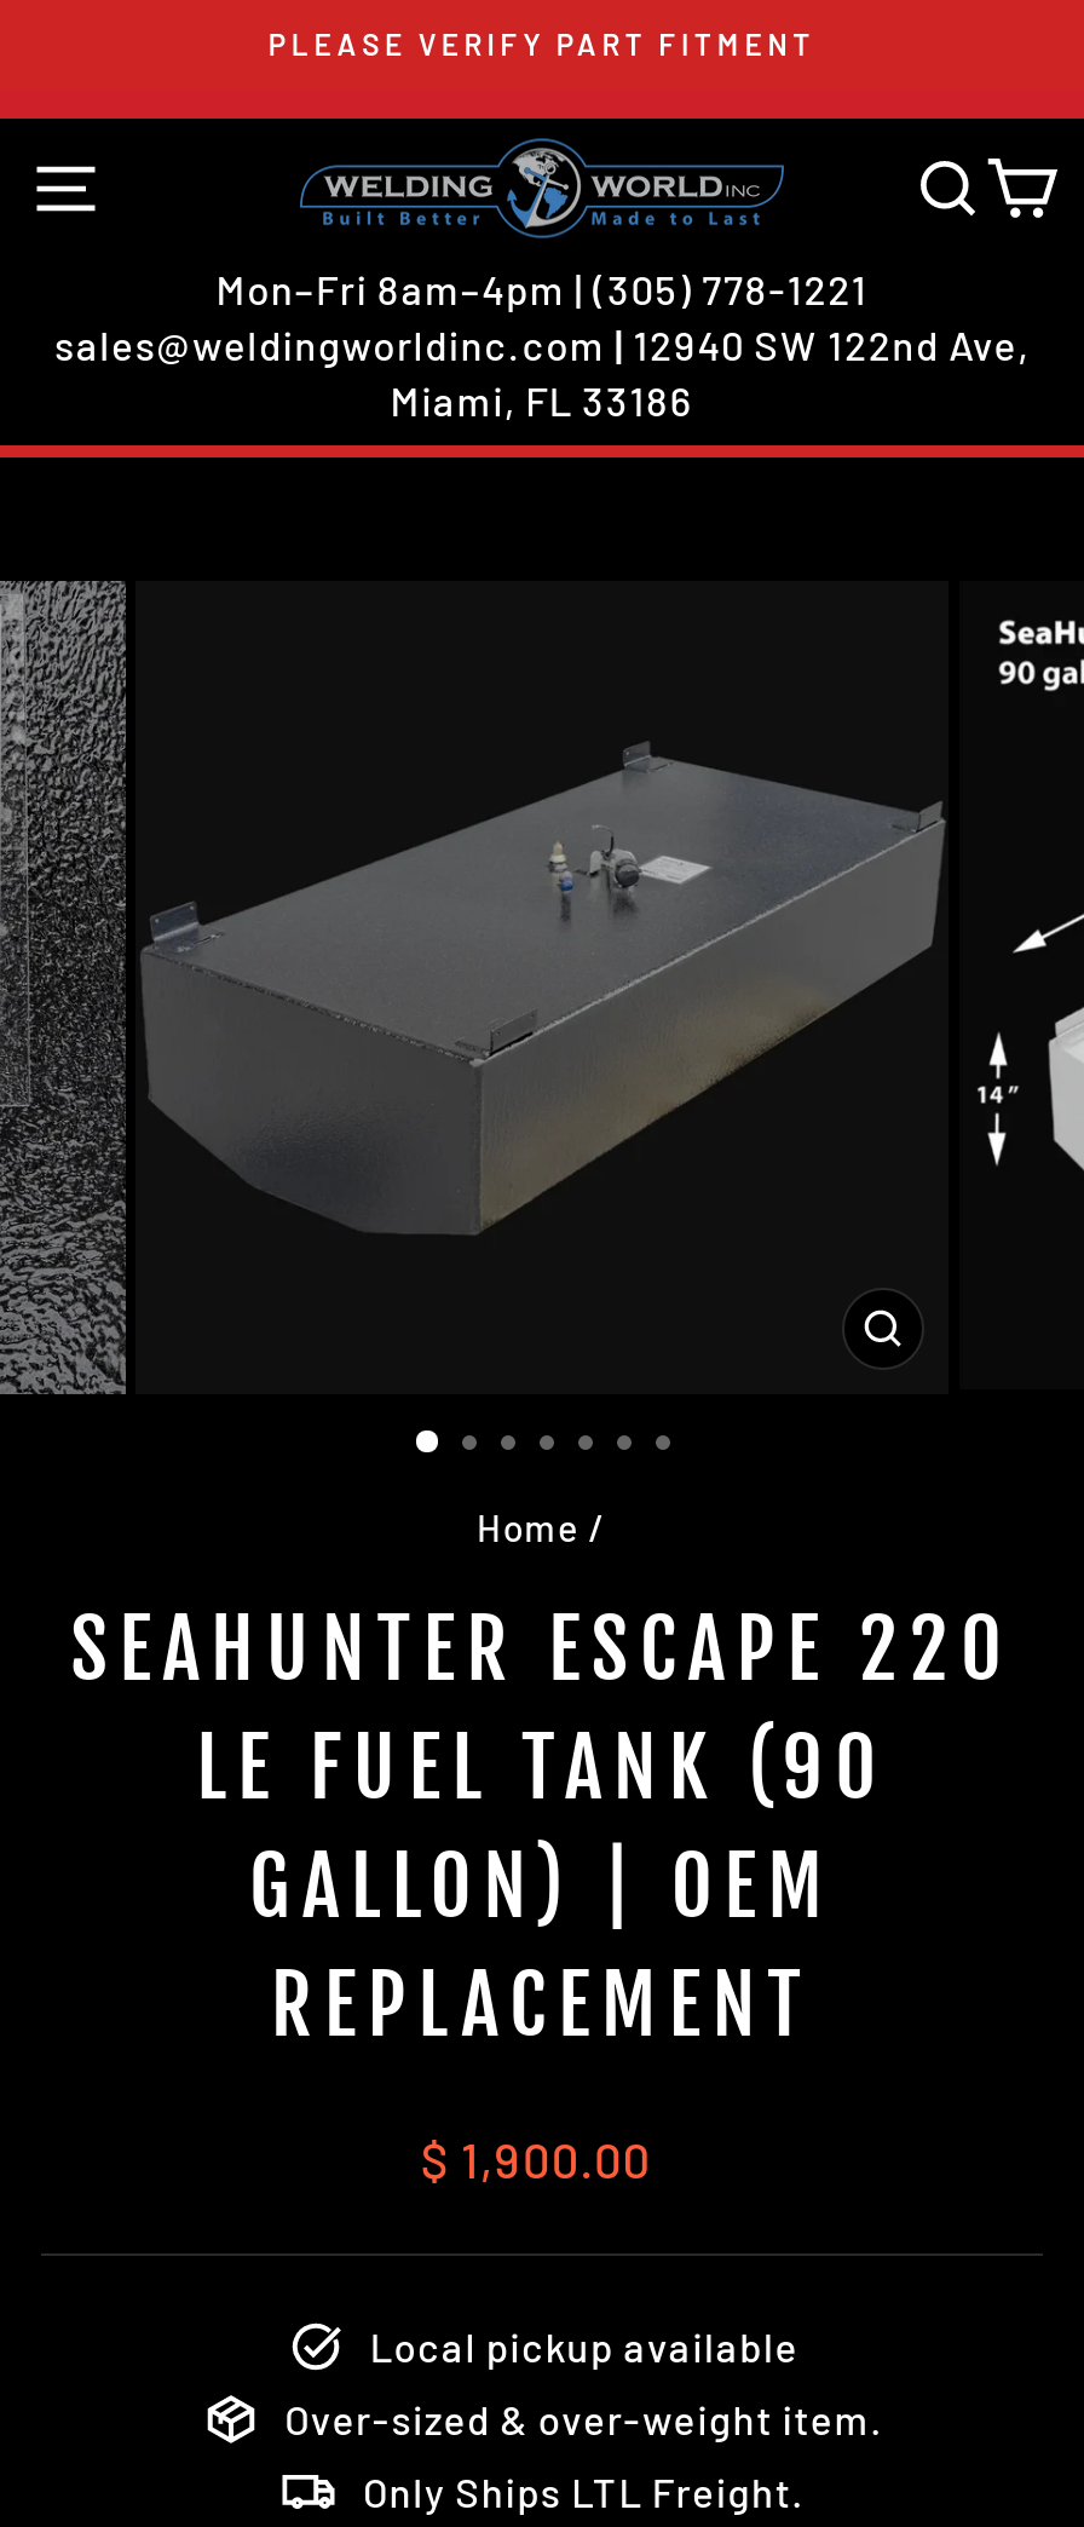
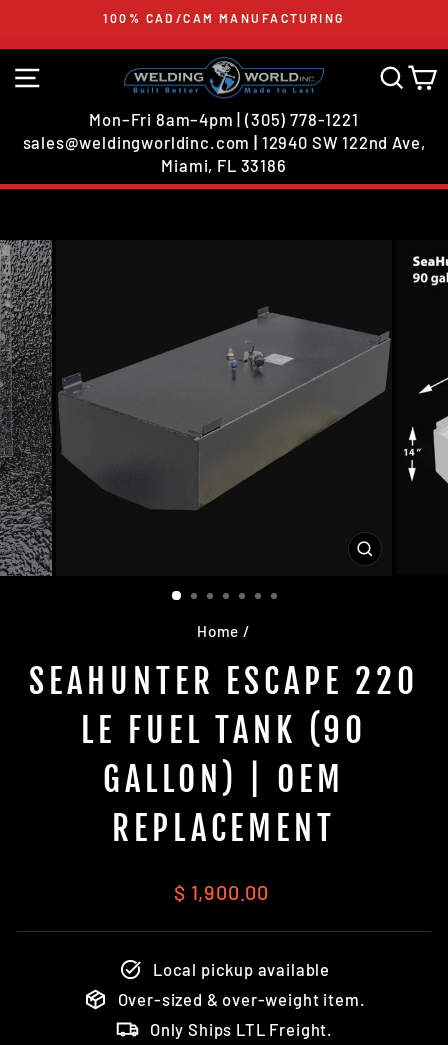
- PLEASE VERIFY PART FITMENT
+ 100% CAD/CAM MANUFACTURING
